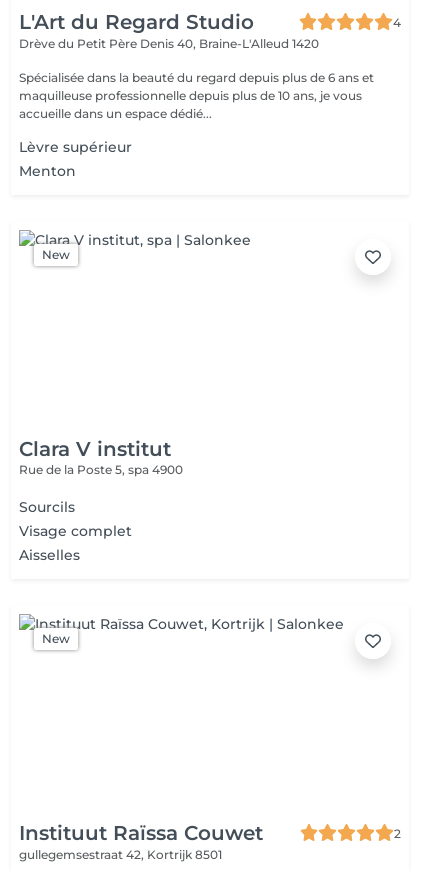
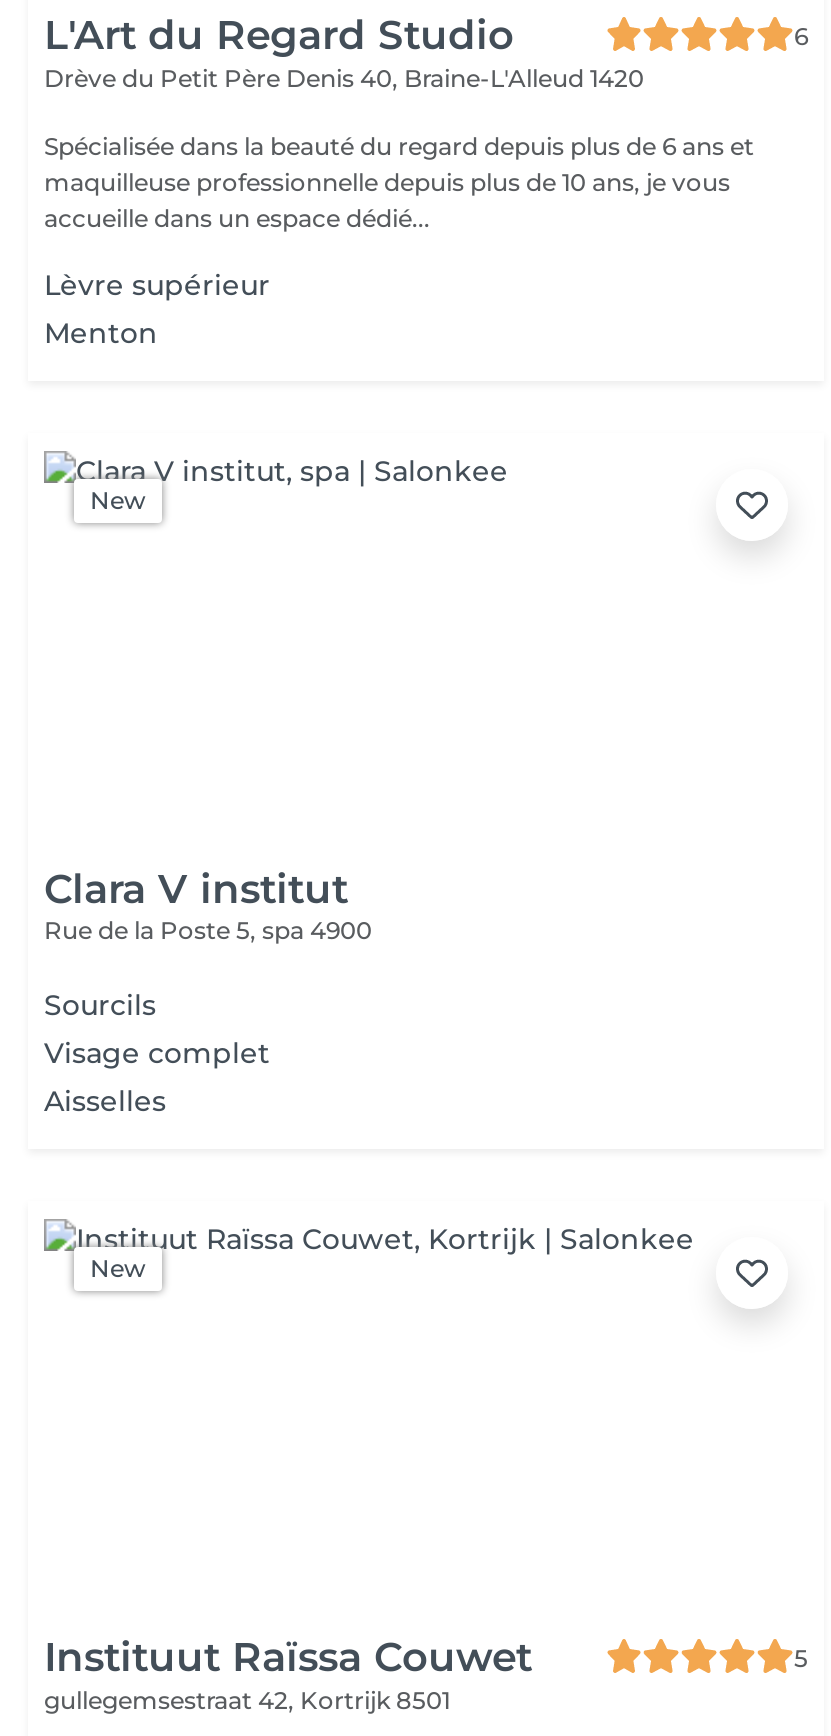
- 4
+ 6

- 2
+ 5
